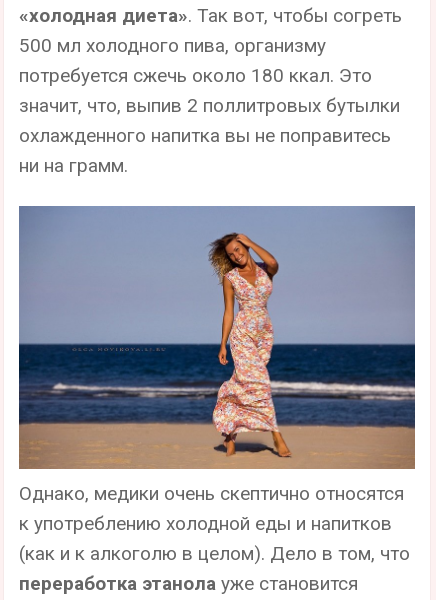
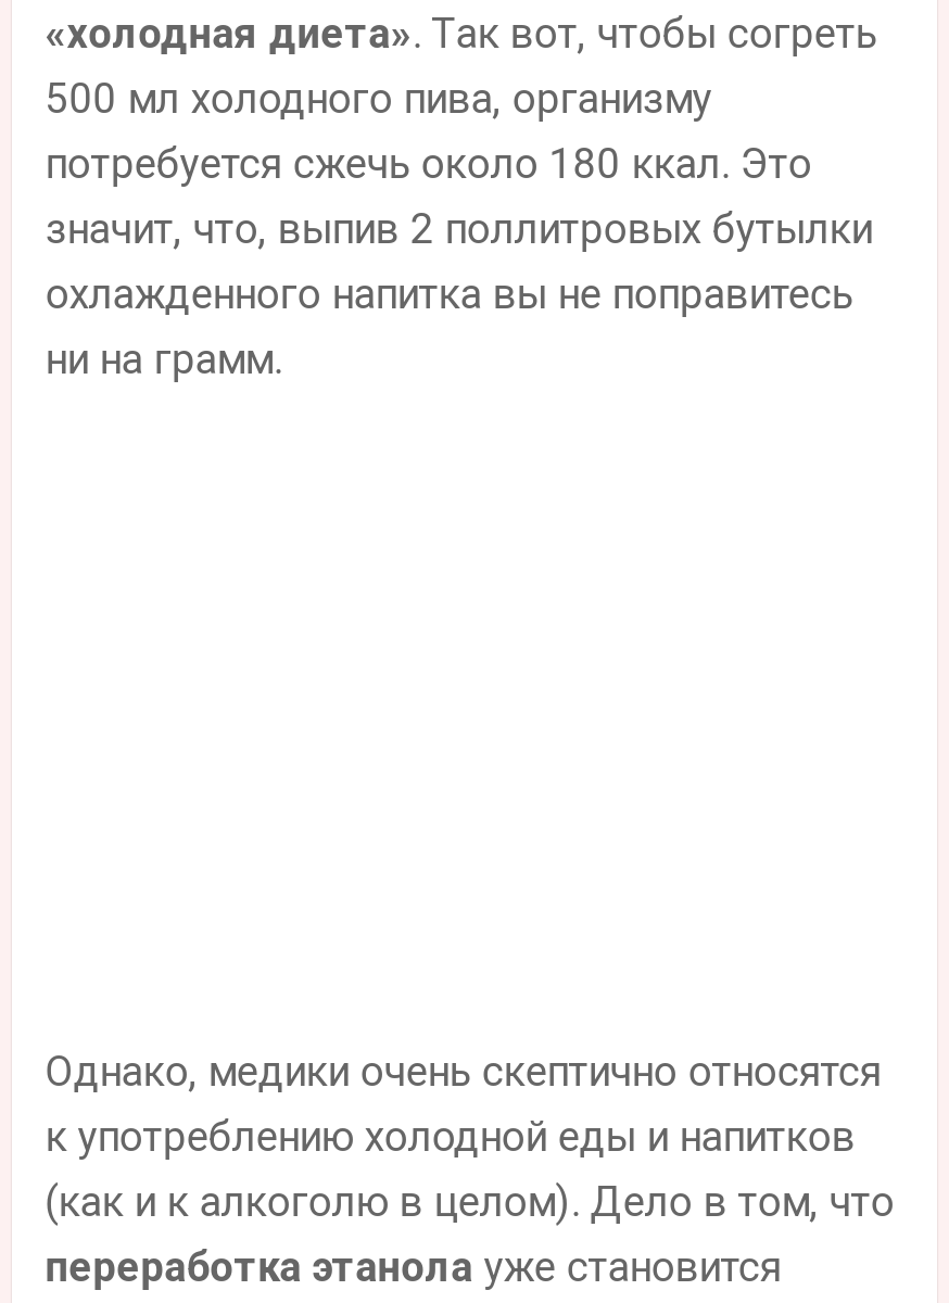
- [image]
